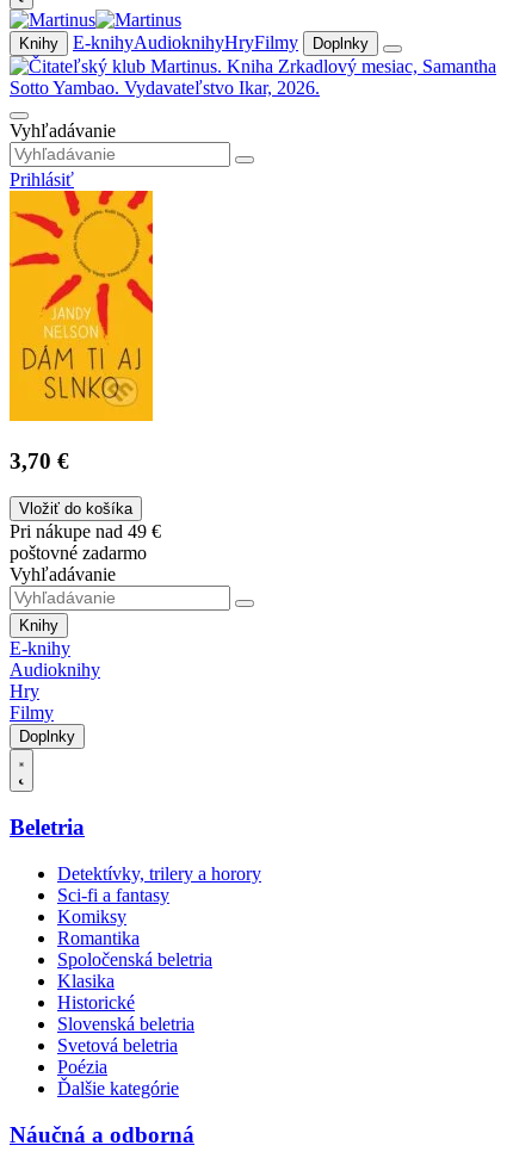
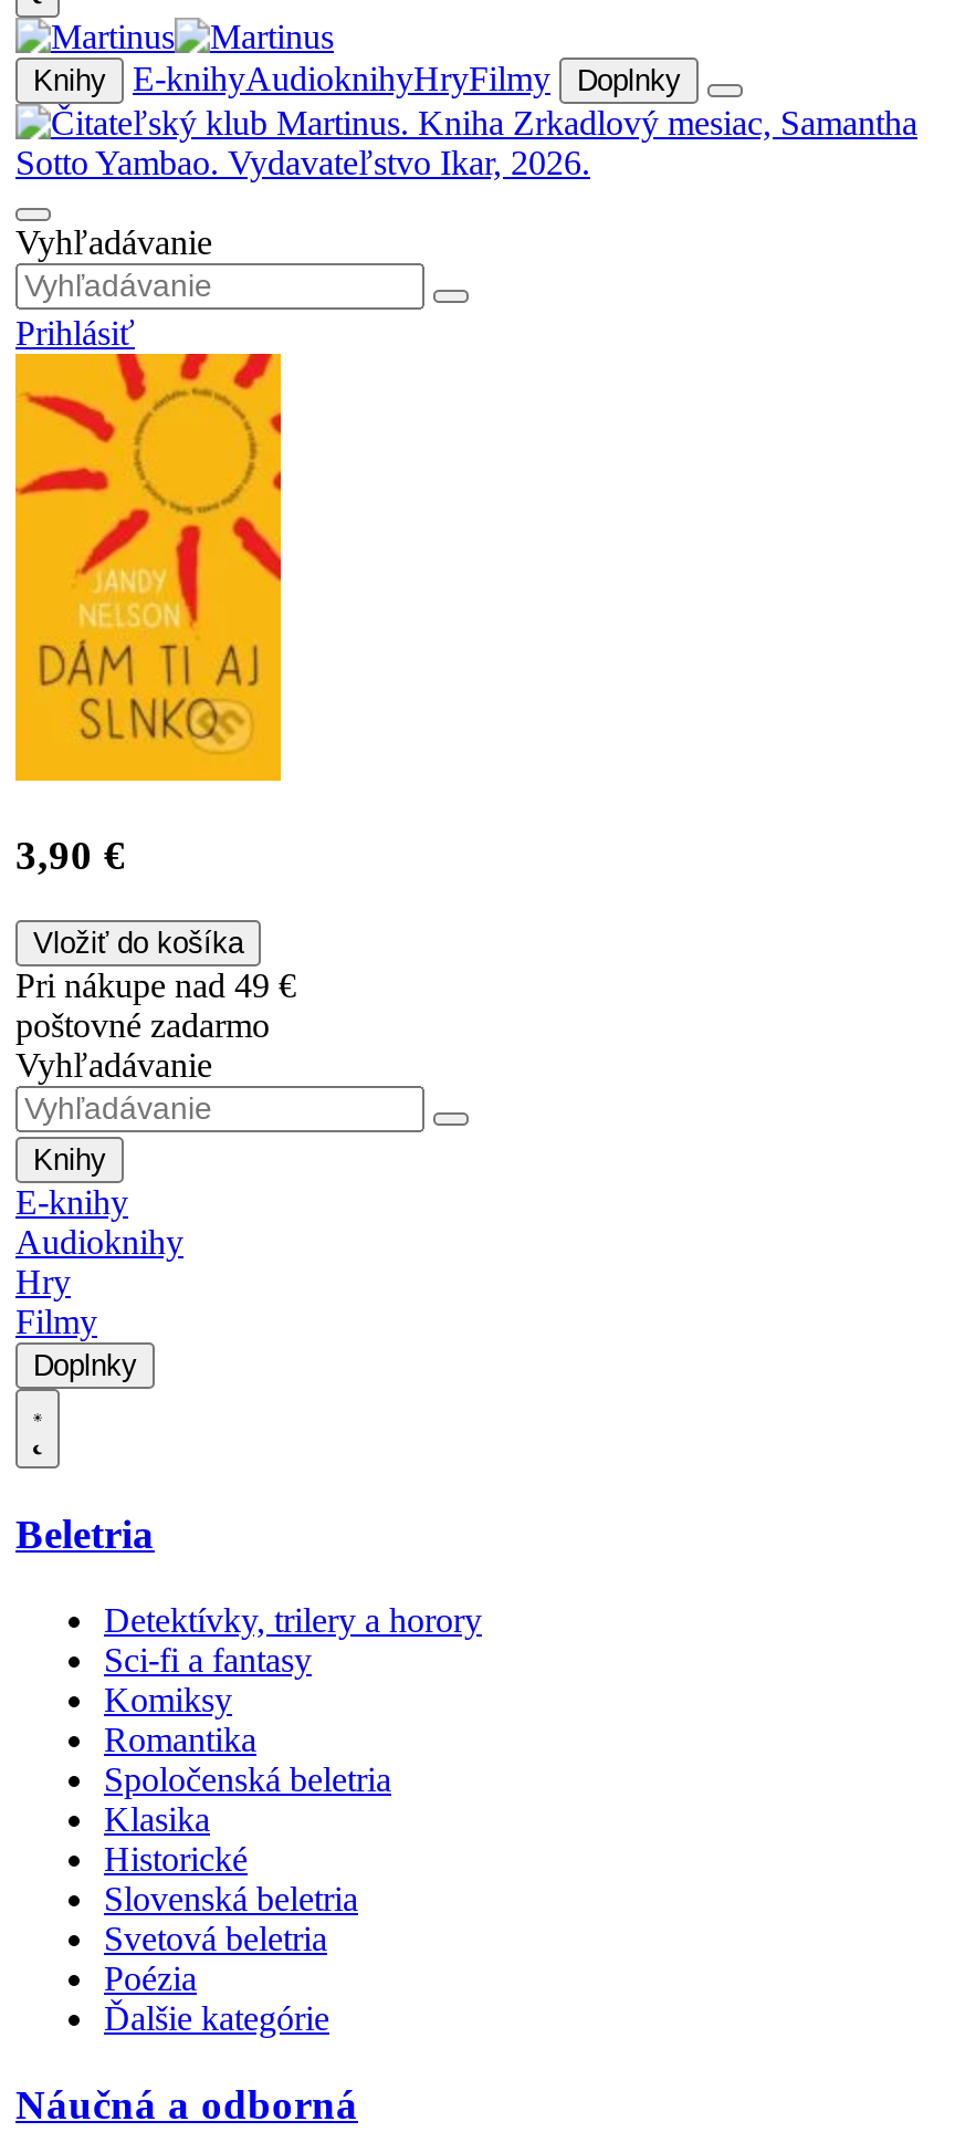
- 3,70 €
+ 3,90 €
